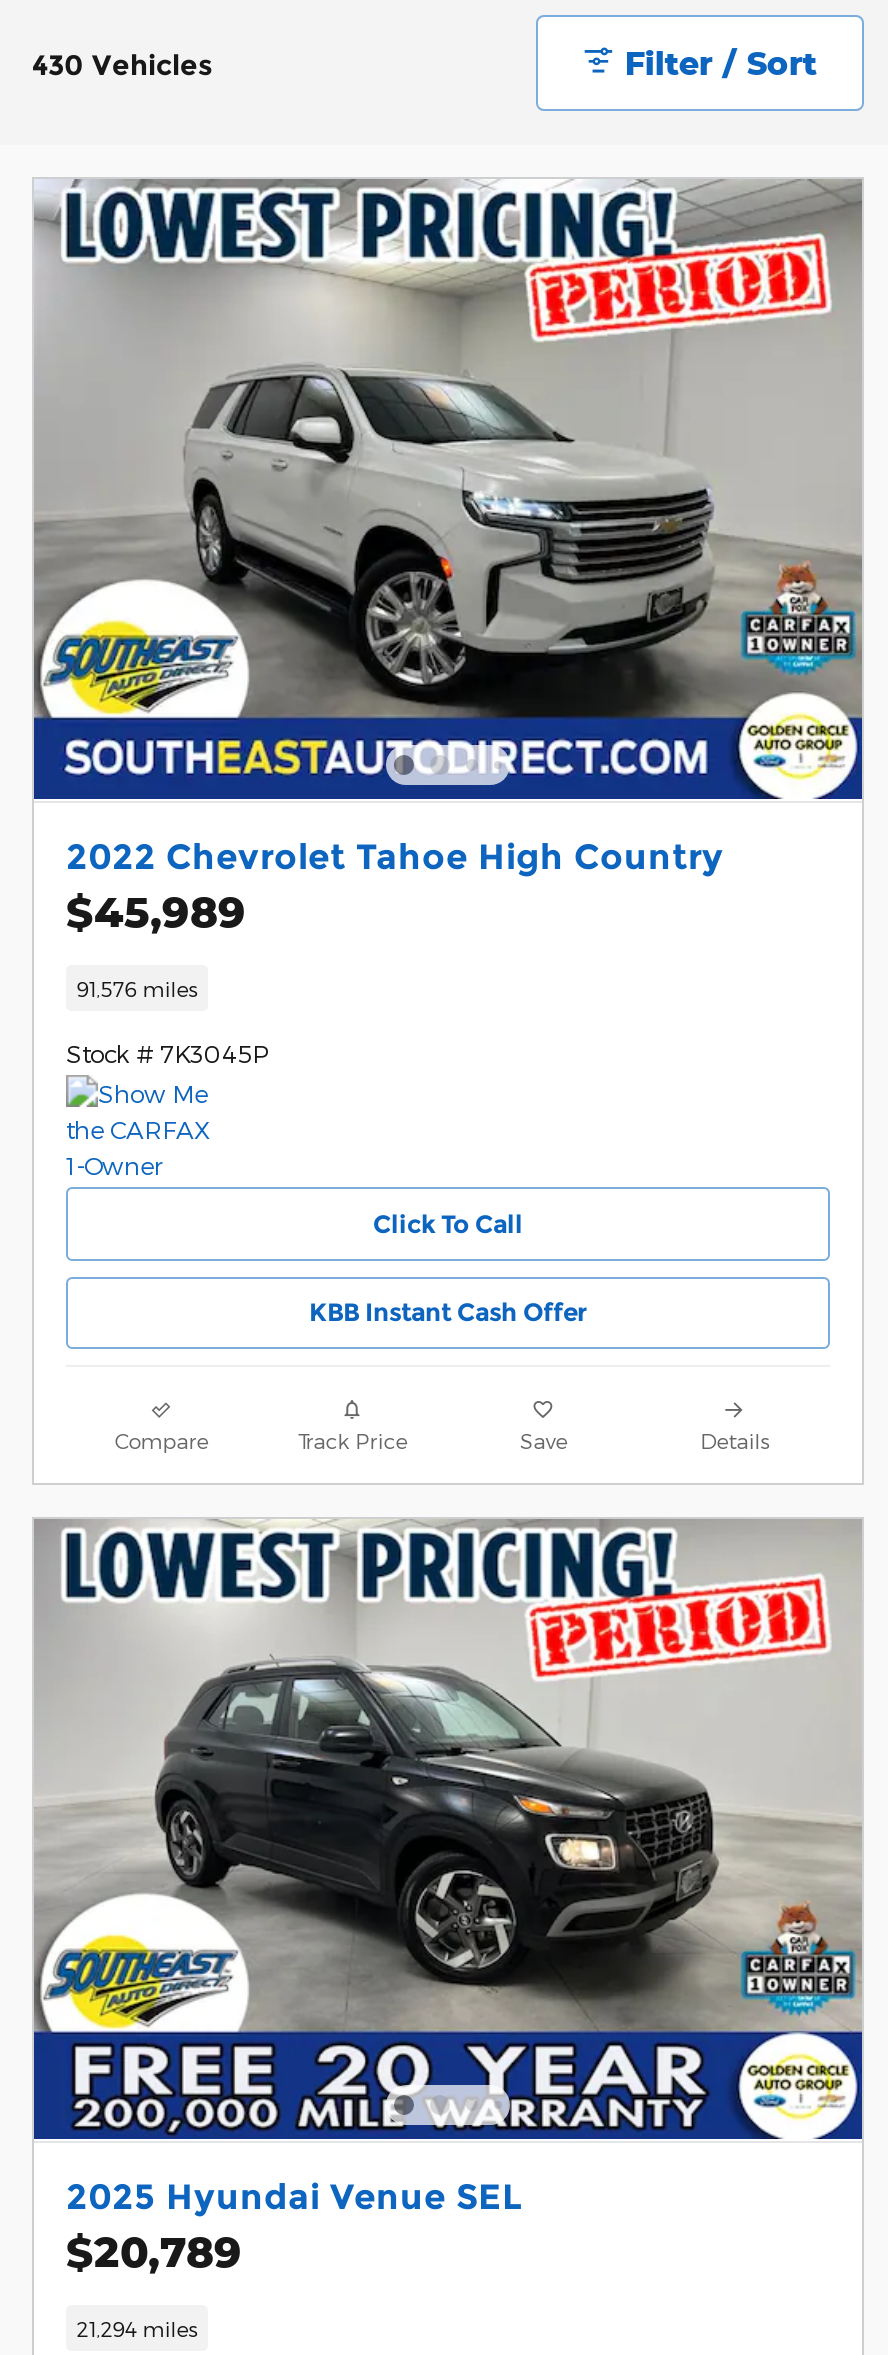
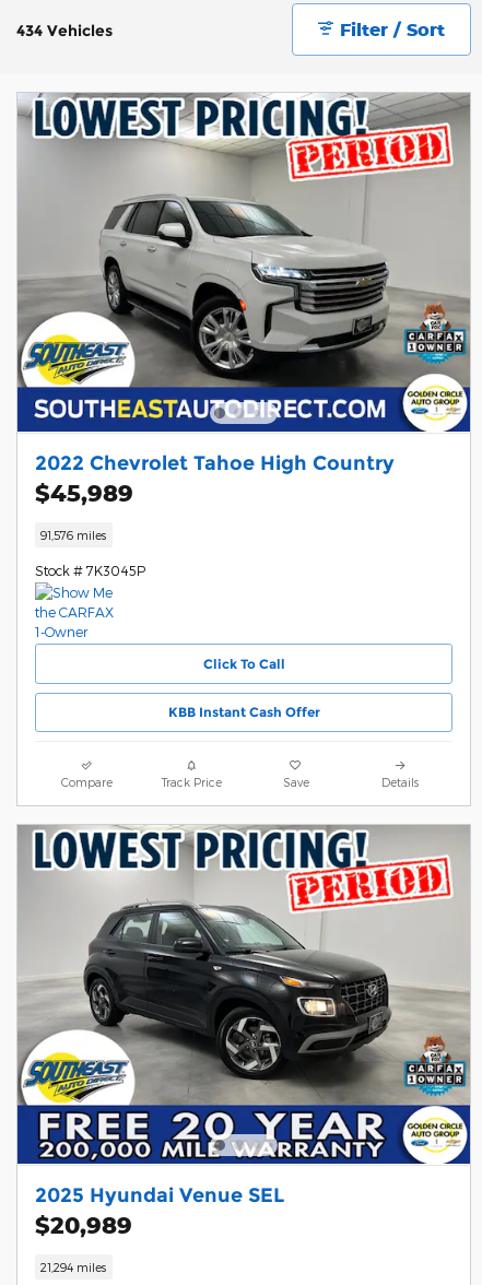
- 430 Vehicles
+ 434 Vehicles

- $20,789
+ $20,989
